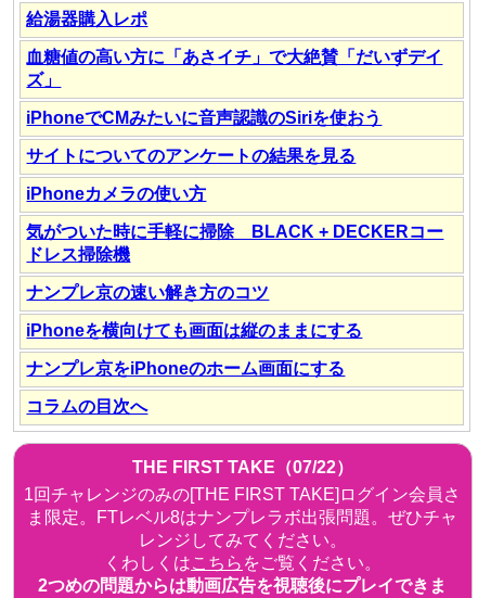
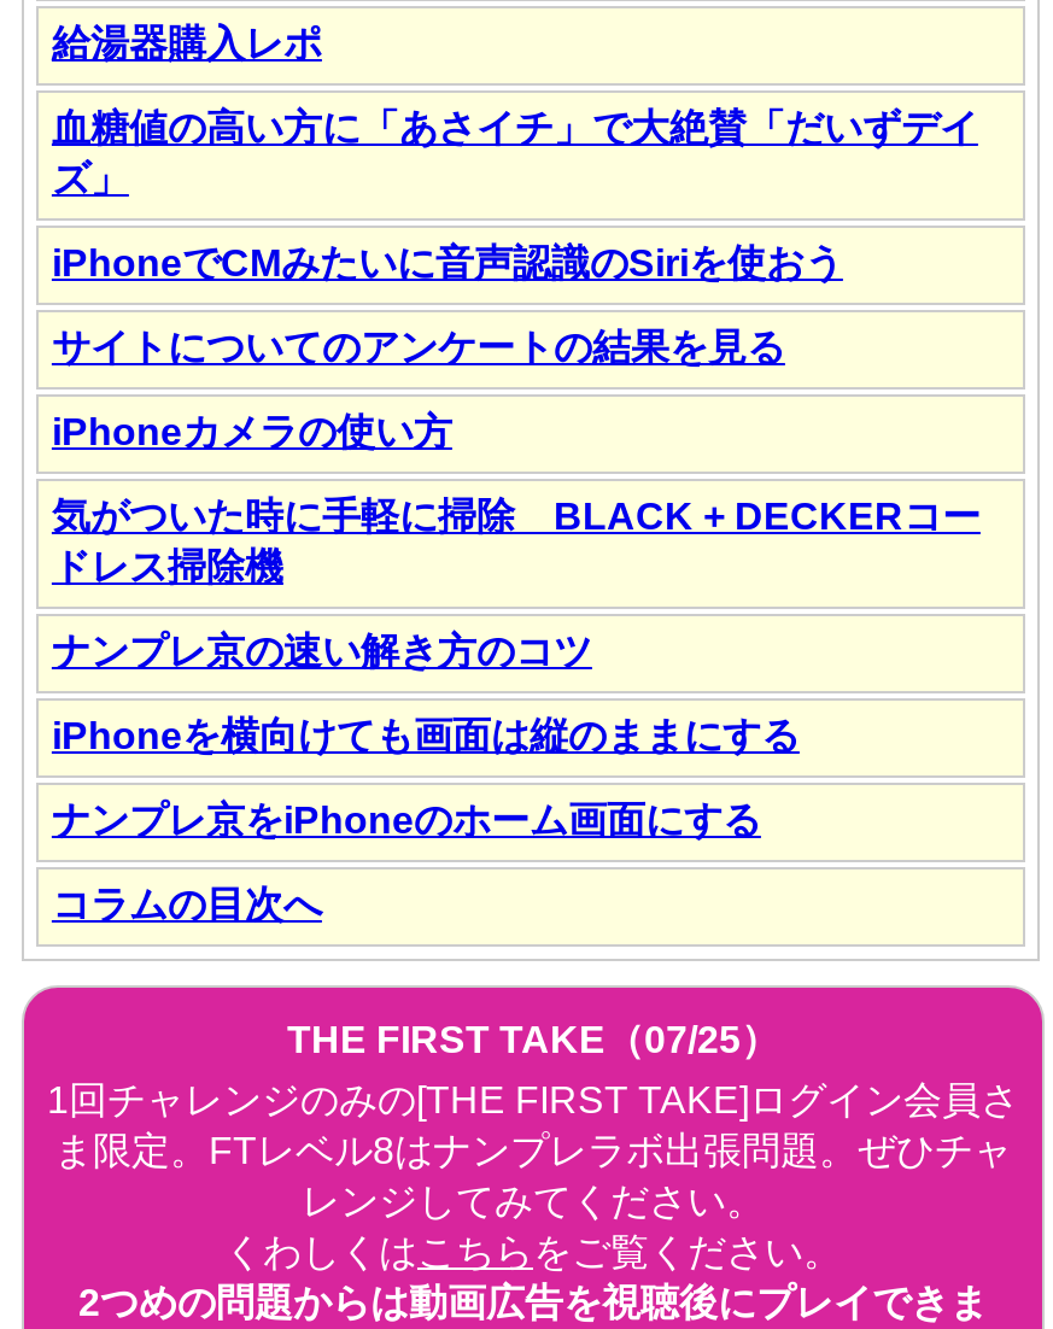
- THE FIRST TAKE（07/22）
+ THE FIRST TAKE（07/25）
